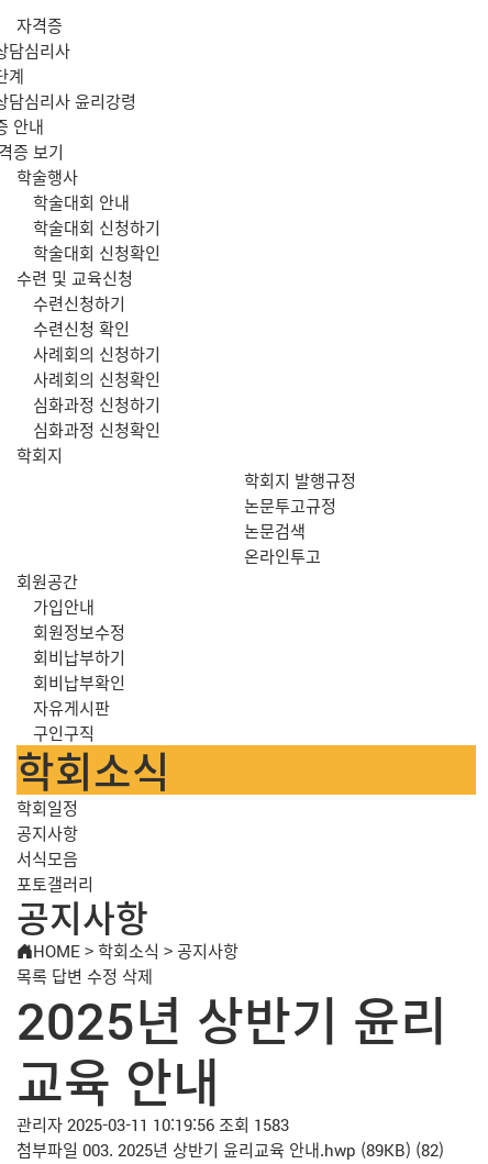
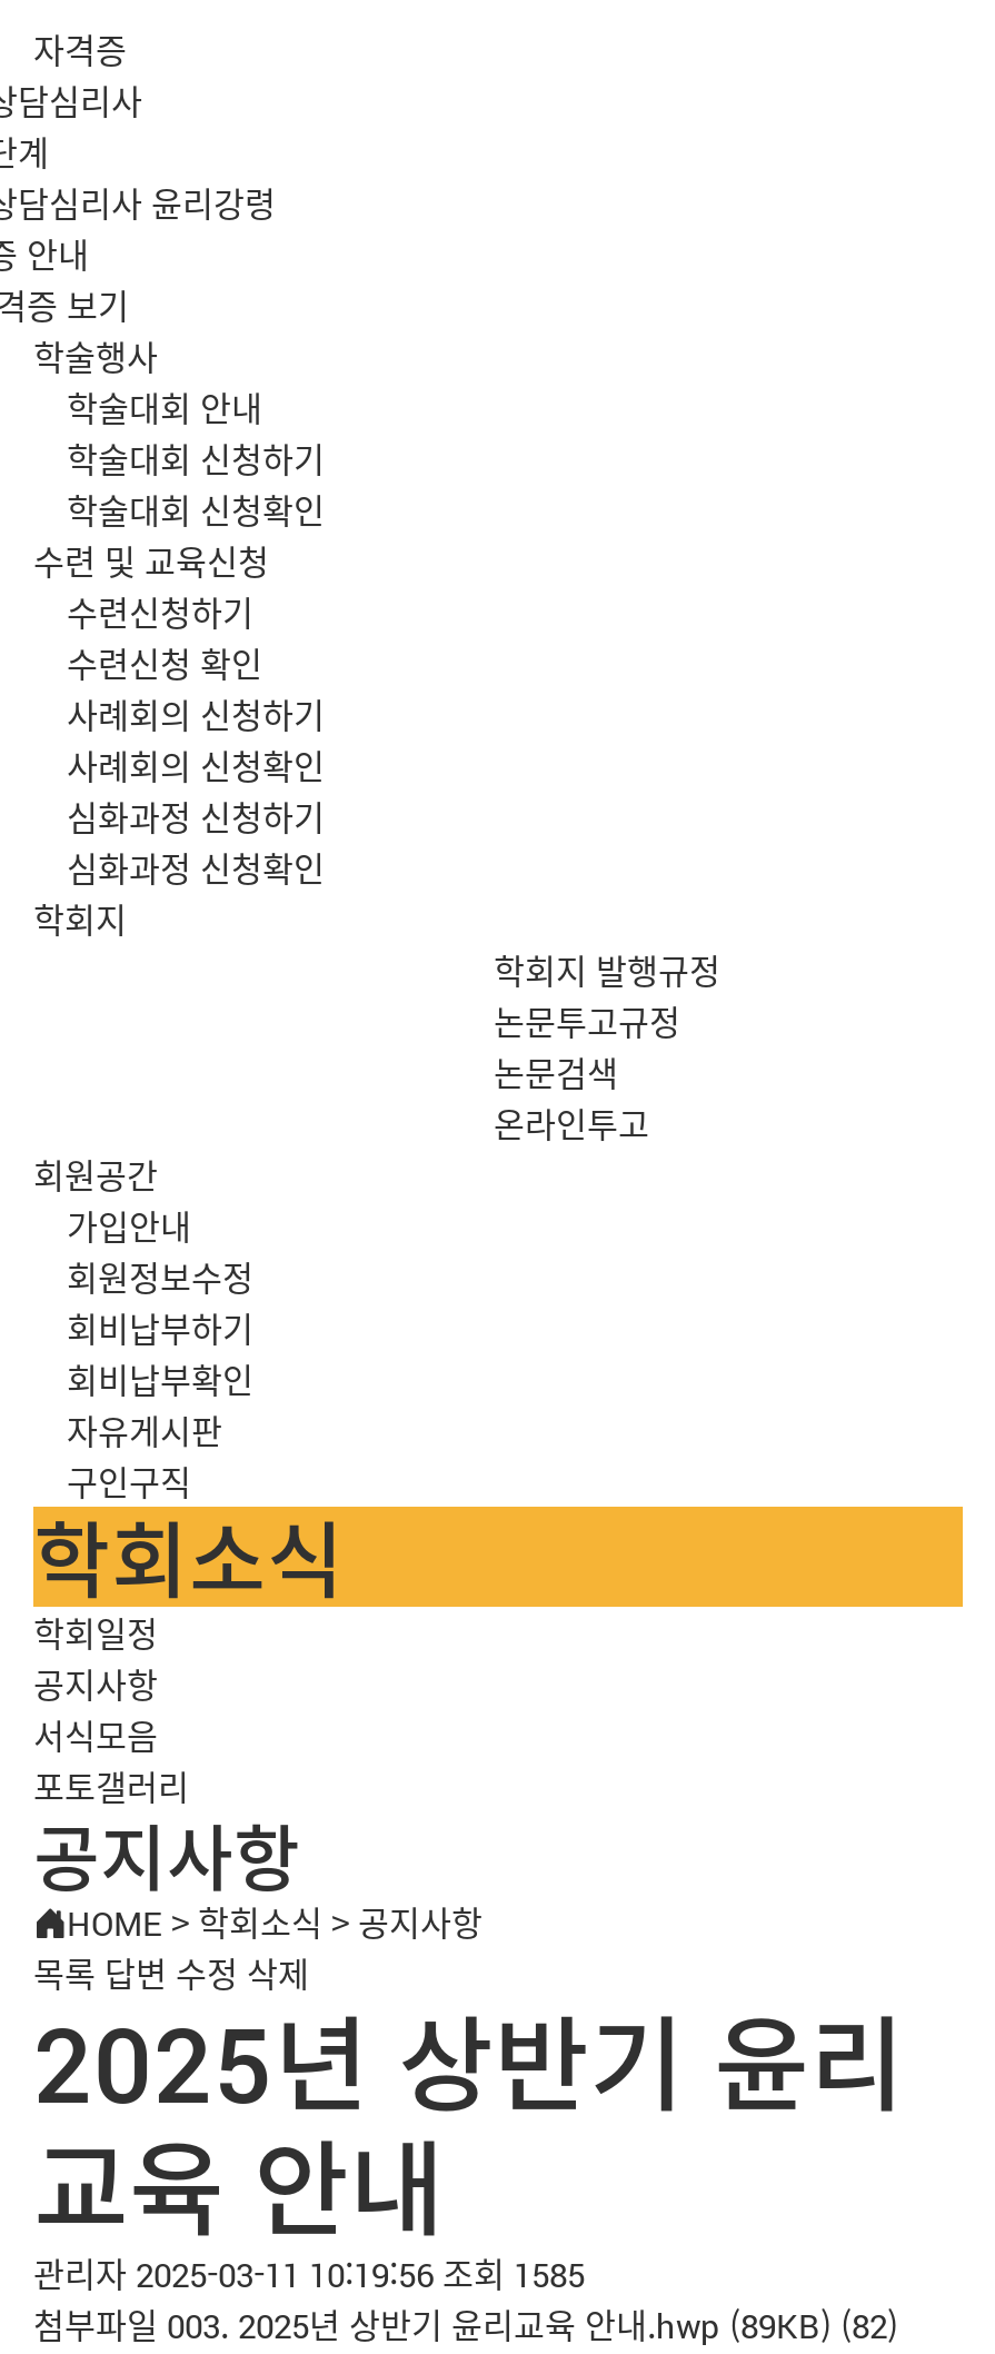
- 관리자 2025-03-11 10:19:56 조회 1583
+ 관리자 2025-03-11 10:19:56 조회 1585
